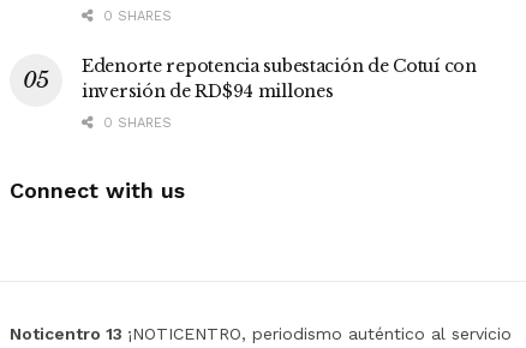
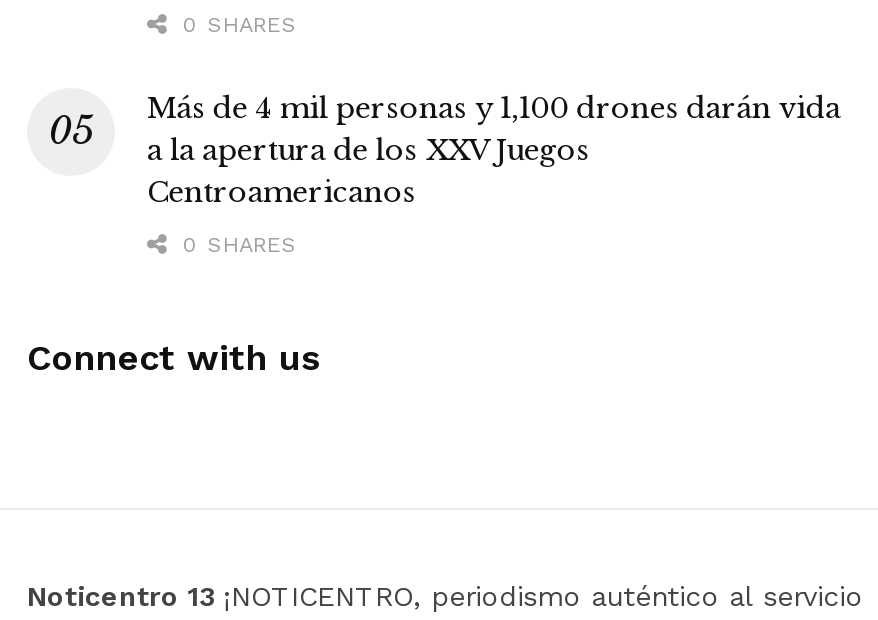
- Edenorte repotencia subestación de Cotuí con
- inversión de RD$94 millones
+ Más de 4 mil personas y 1,100 drones darán vida
+ a la apertura de los XXV Juegos
+ Centroamericanos
